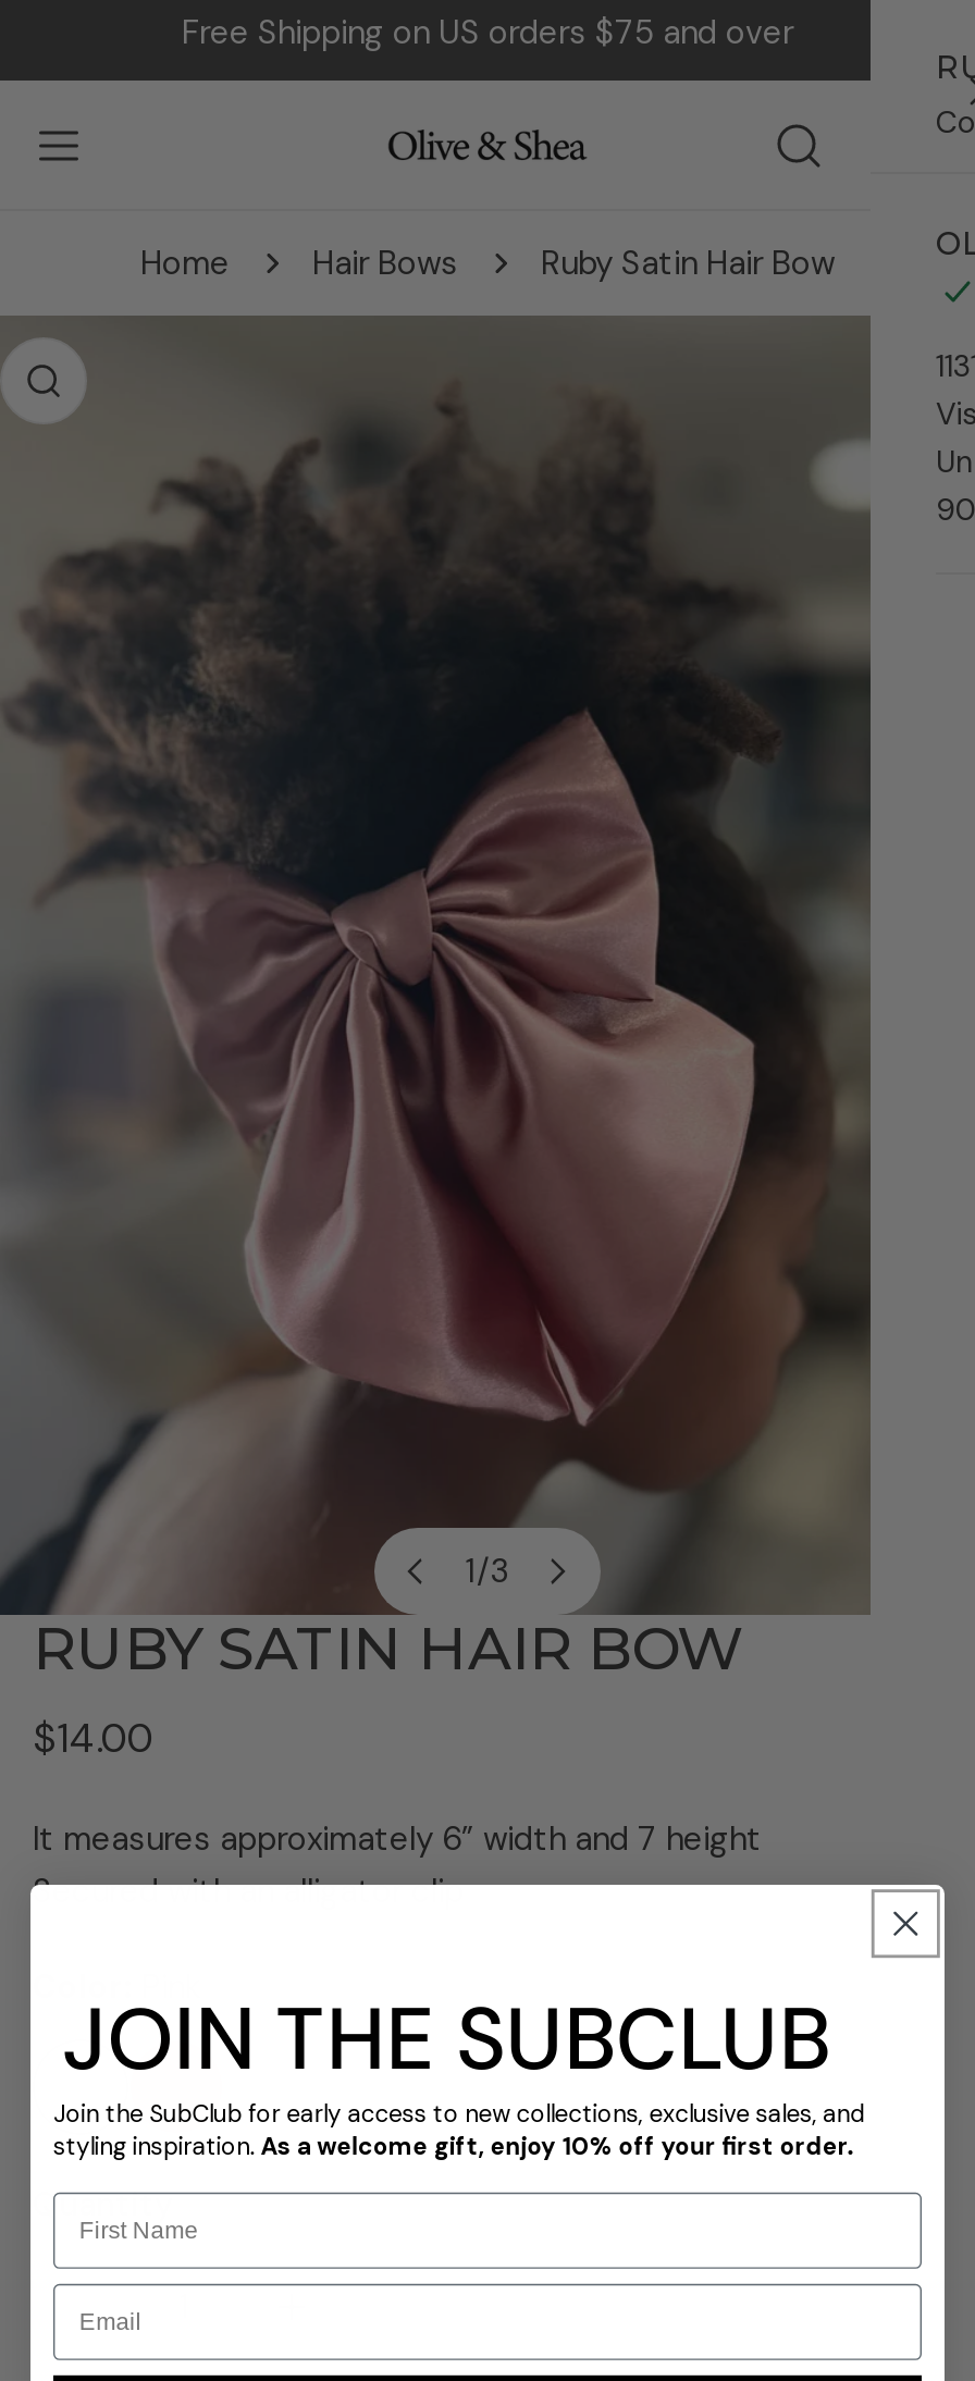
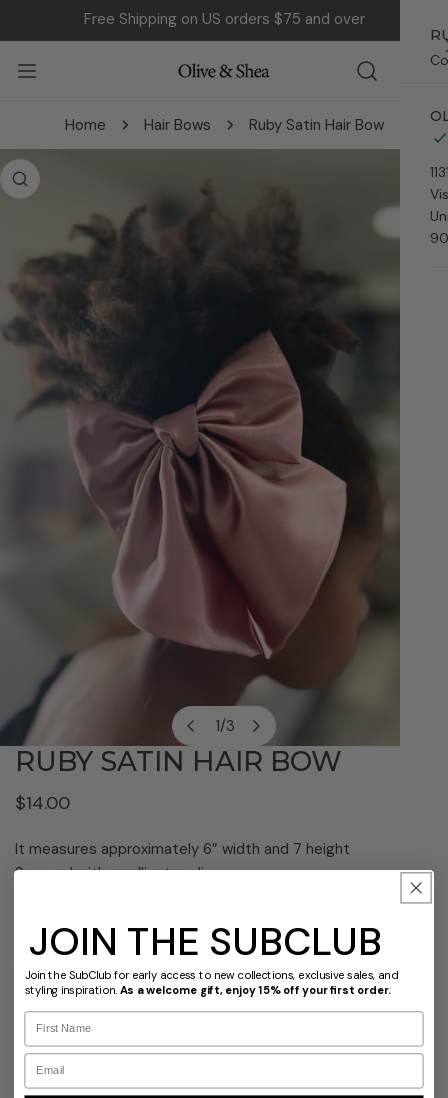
- styling inspiration. As a welcome gift, enjoy 10% off your first order.
+ styling inspiration. As a welcome gift, enjoy 15% off your first order.
